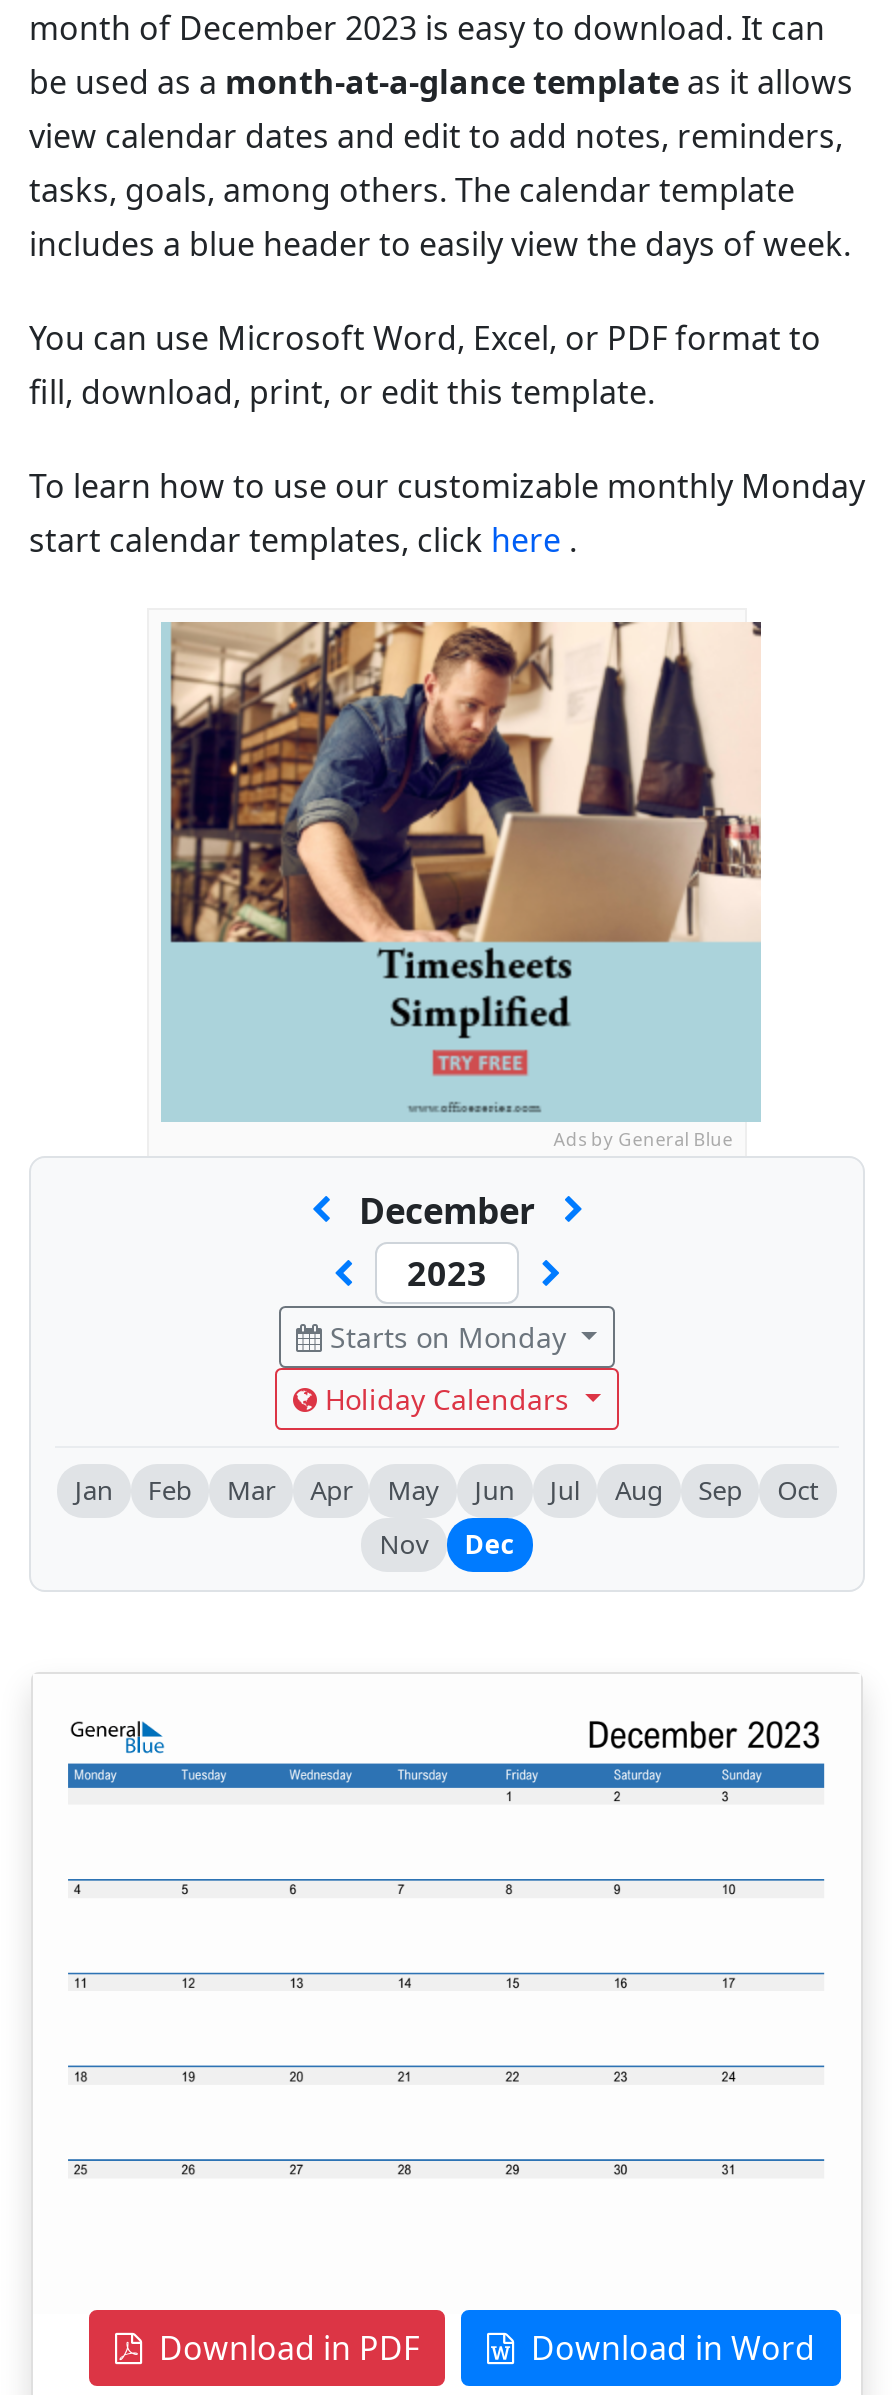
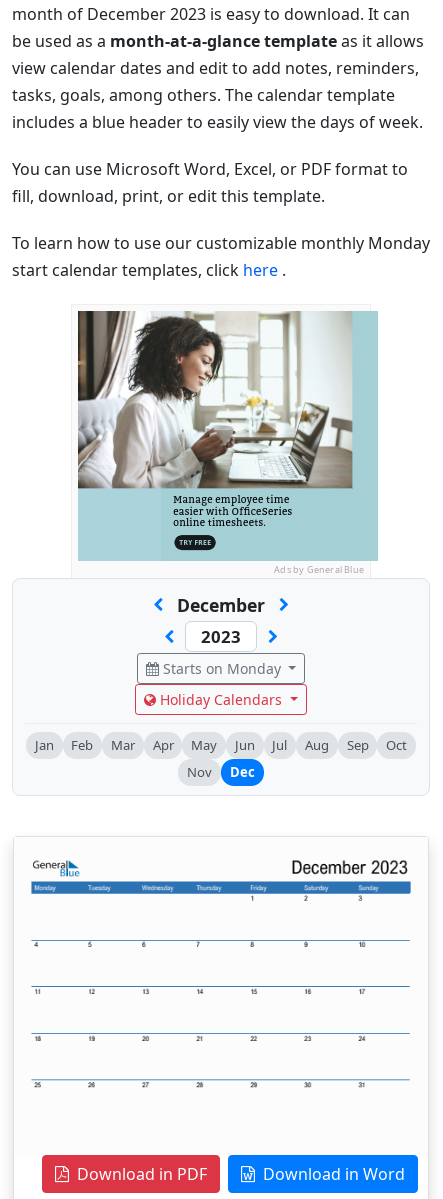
- [image]
+ [image]
